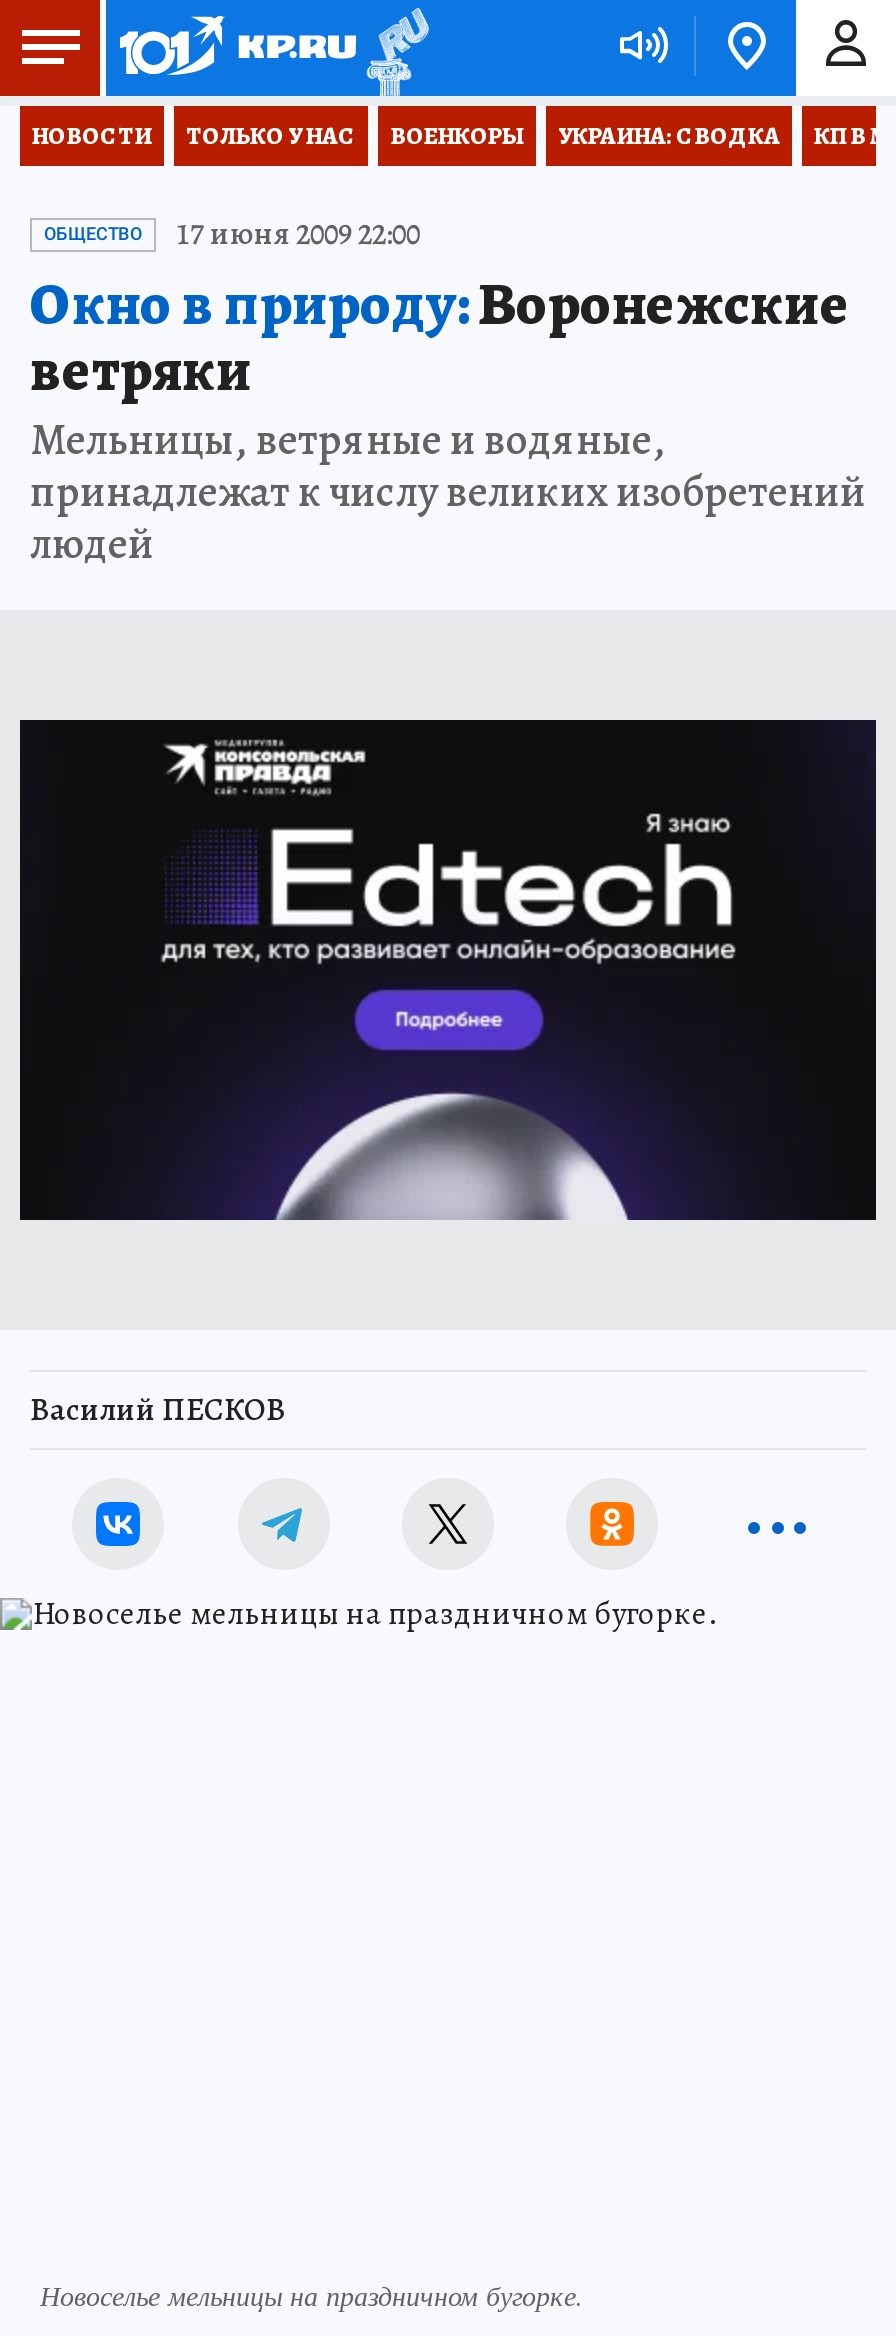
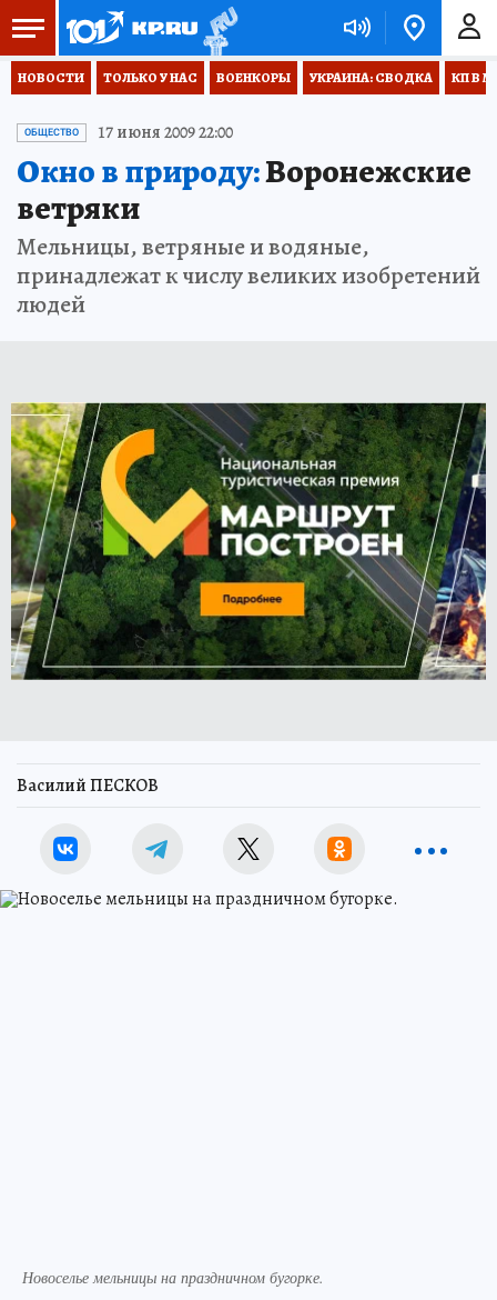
- [image]
+ [image]
